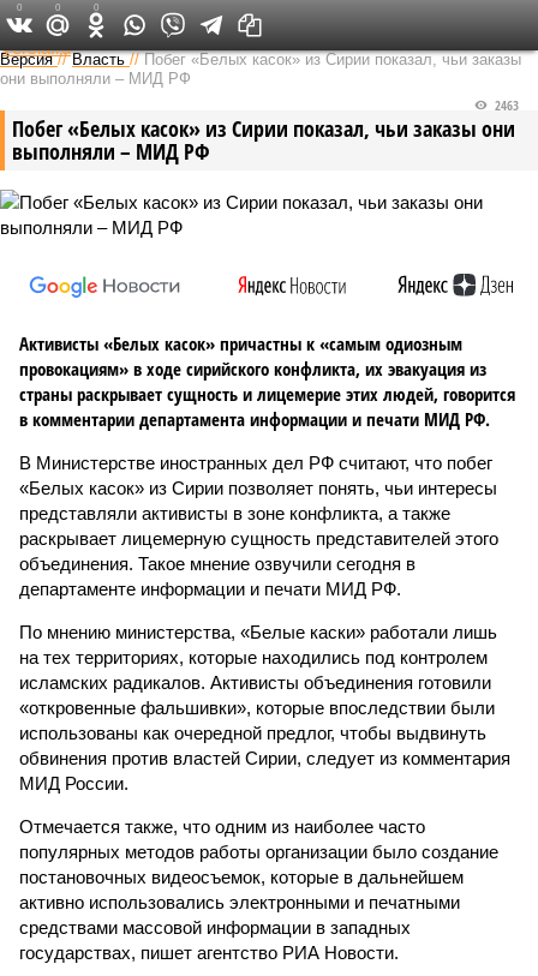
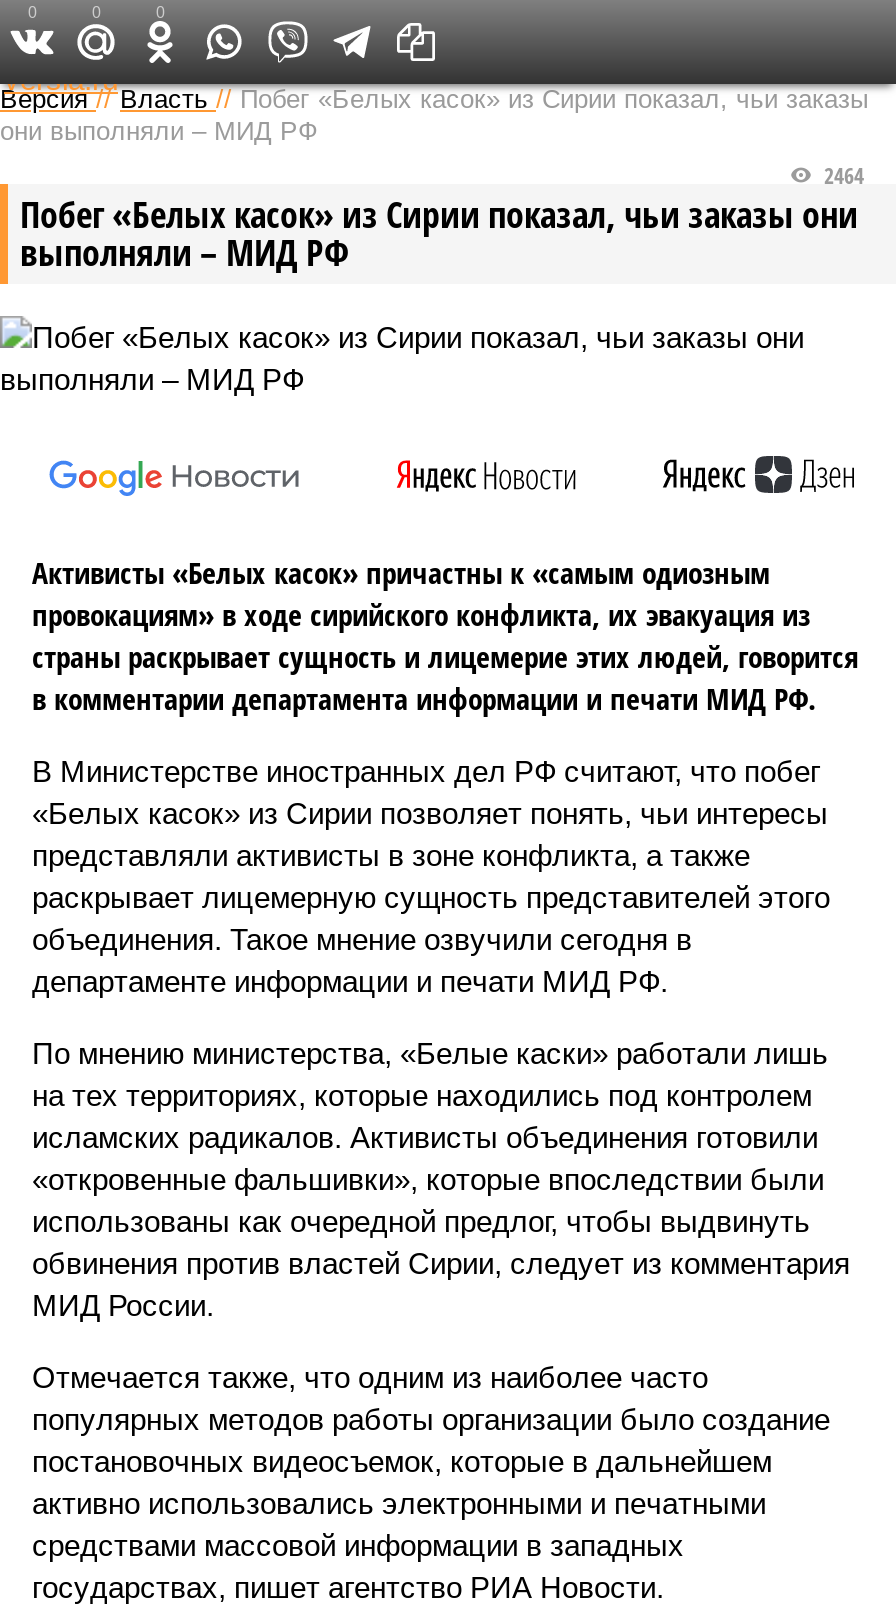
- 2463
+ 2464
